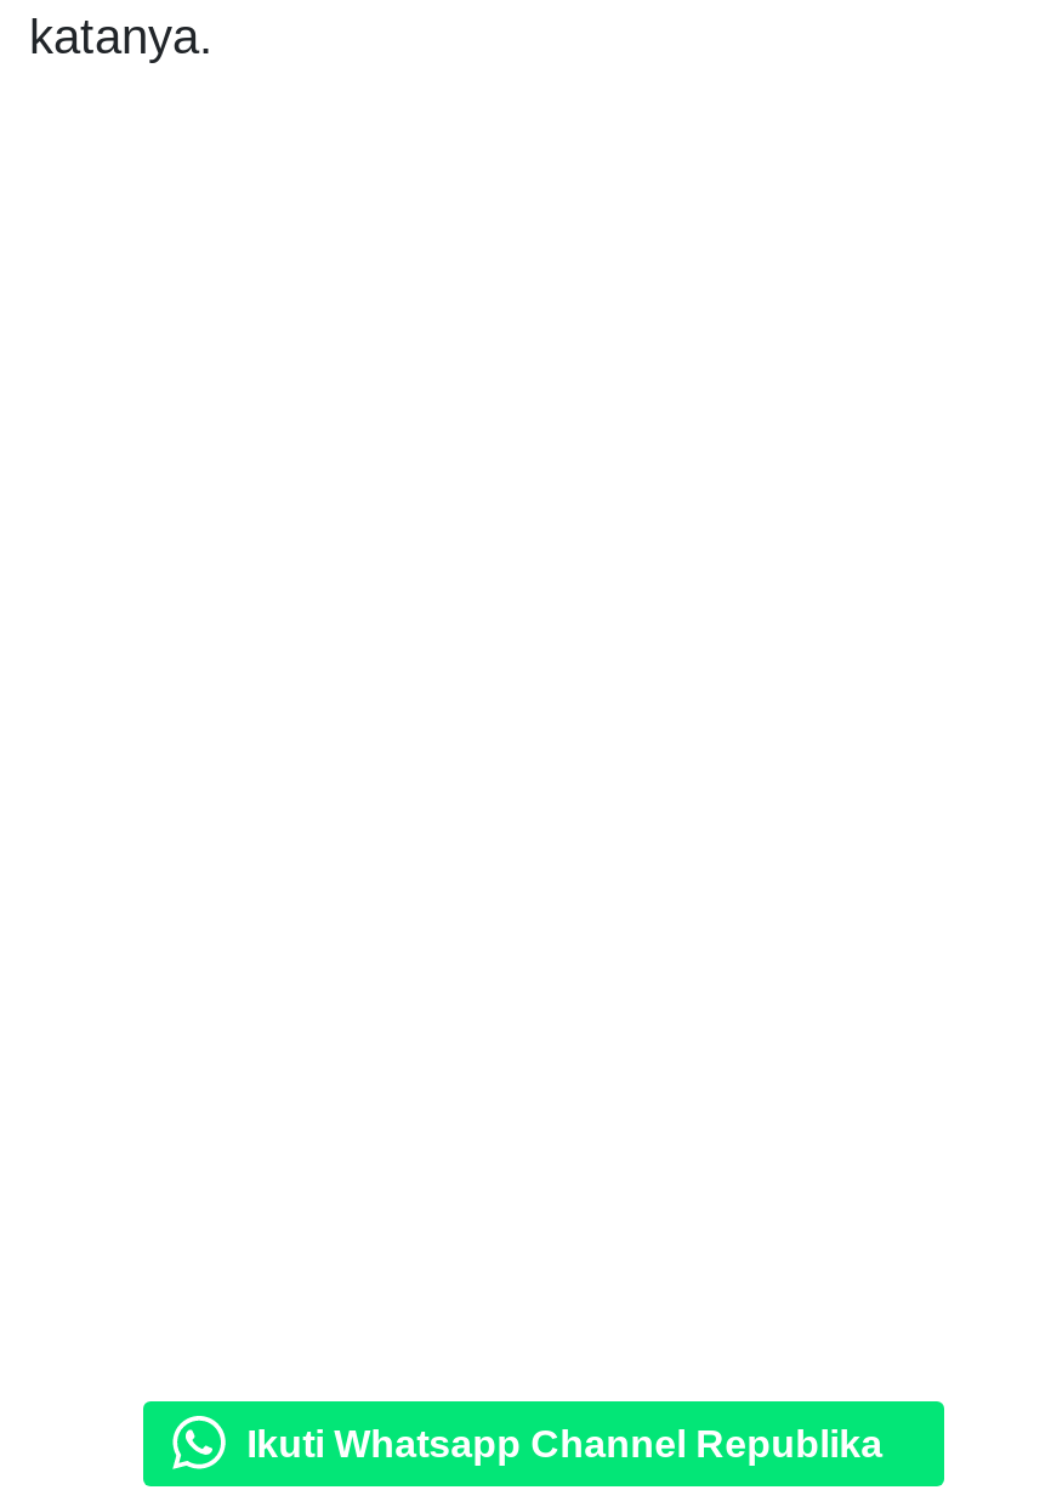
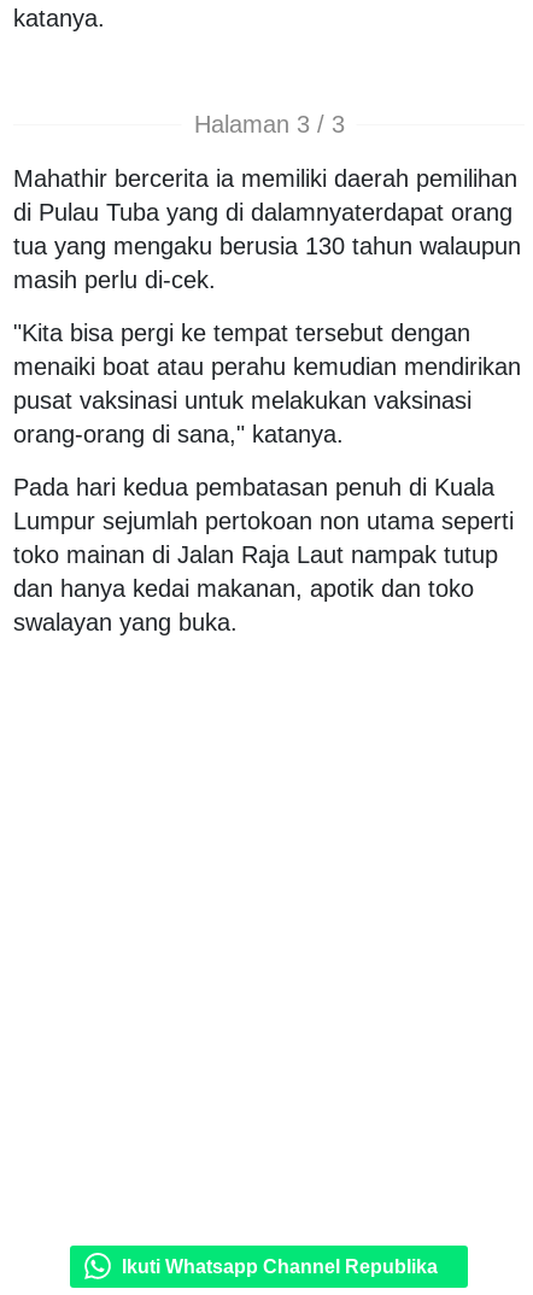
+ Halaman 3 / 3
+ Mahathir bercerita ia memiliki daerah pemilihan
+ di Pulau Tuba yang di dalamnyaterdapat orang
+ tua yang mengaku berusia 130 tahun walaupun
+ masih perlu di-cek.
+ "Kita bisa pergi ke tempat tersebut dengan
+ menaiki boat atau perahu kemudian mendirikan
+ pusat vaksinasi untuk melakukan vaksinasi
+ orang-orang di sana," katanya.
+ Pada hari kedua pembatasan penuh di Kuala
+ Lumpur sejumlah pertokoan non utama seperti
+ toko mainan di Jalan Raja Laut nampak tutup
+ dan hanya kedai makanan, apotik dan toko
+ swalayan yang buka.
